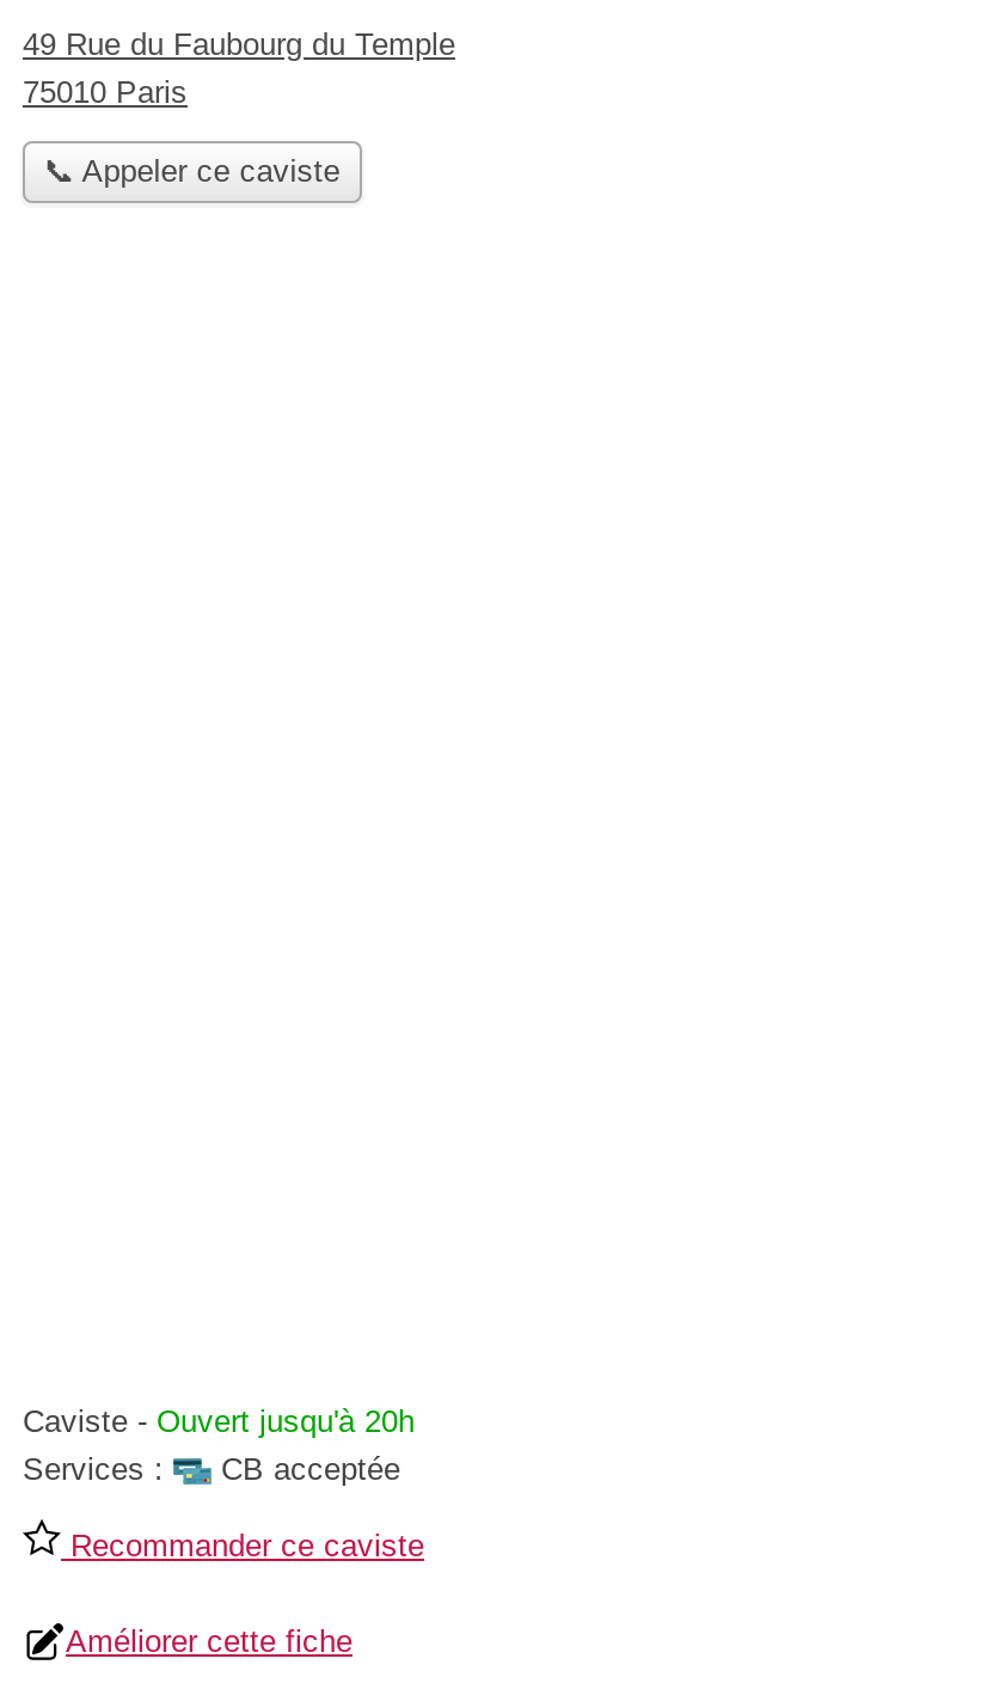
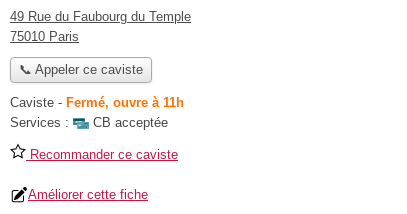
- Caviste - Ouvert jusqu'à 20h
+ Caviste - Fermé, ouvre à 11h
